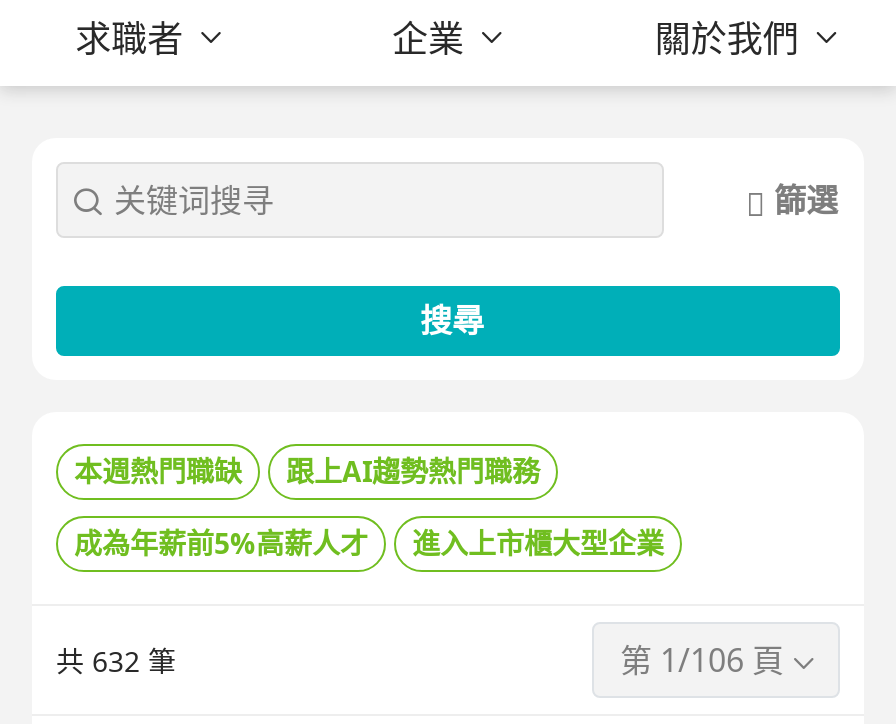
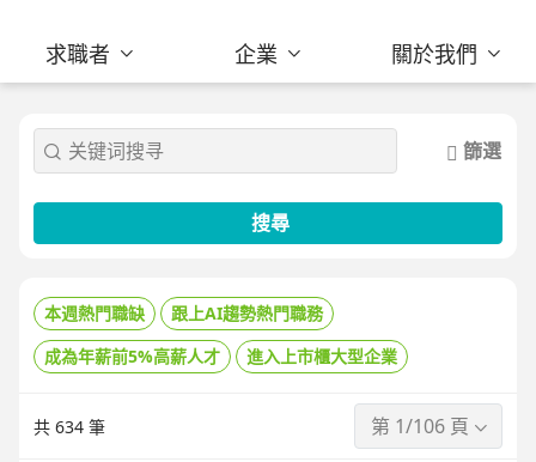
- 共 632 筆
+ 共 634 筆
